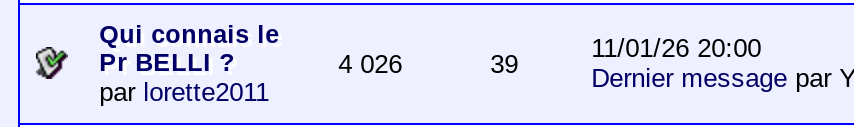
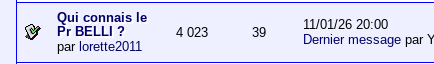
- 4 026
+ 4 023
